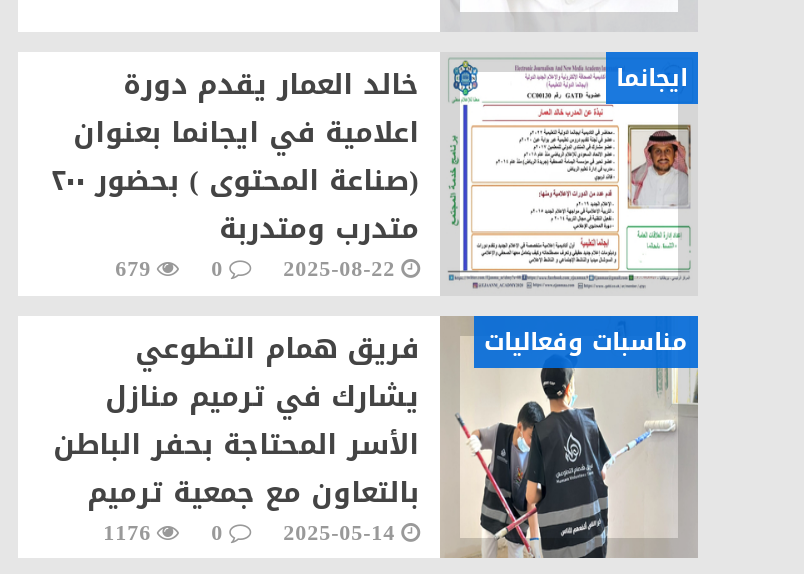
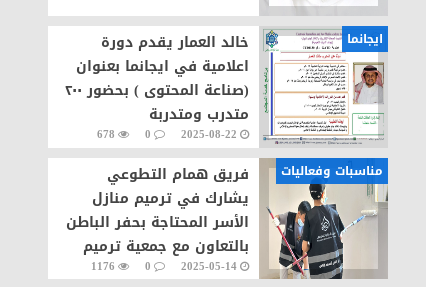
- 679 0 2025-08-22
+ 678 0 2025-08-22
